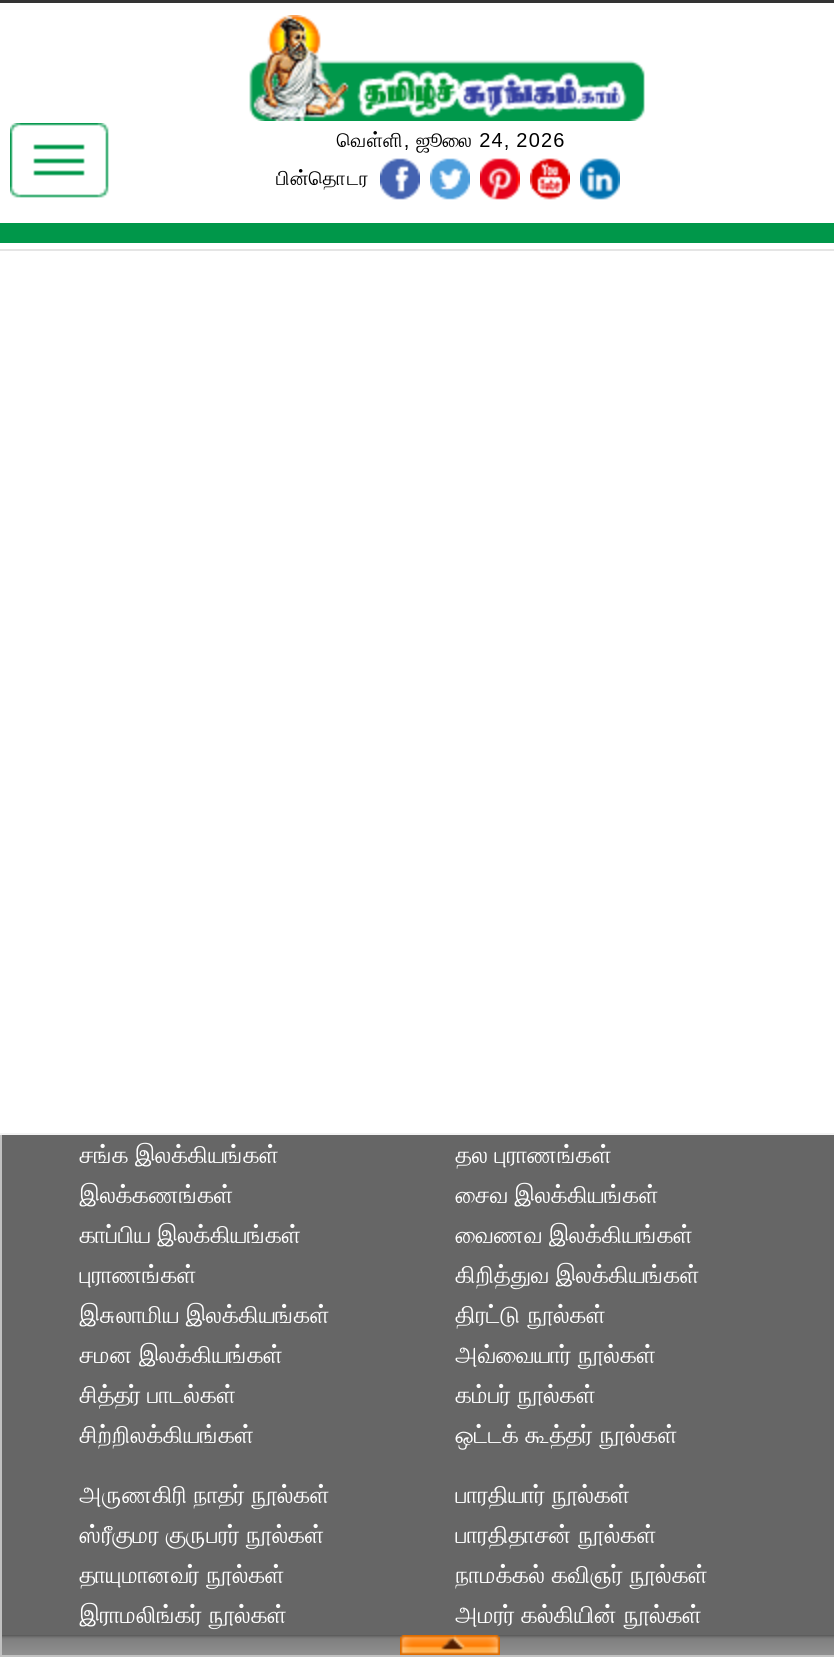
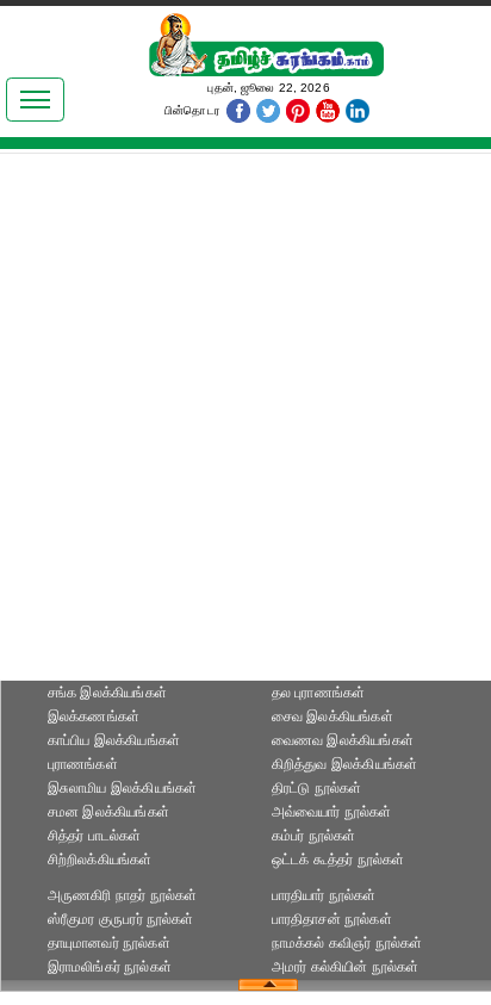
- வெள்ளி, ஜூலை 24, 2026
+ புதன், ஜூலை 22, 2026
